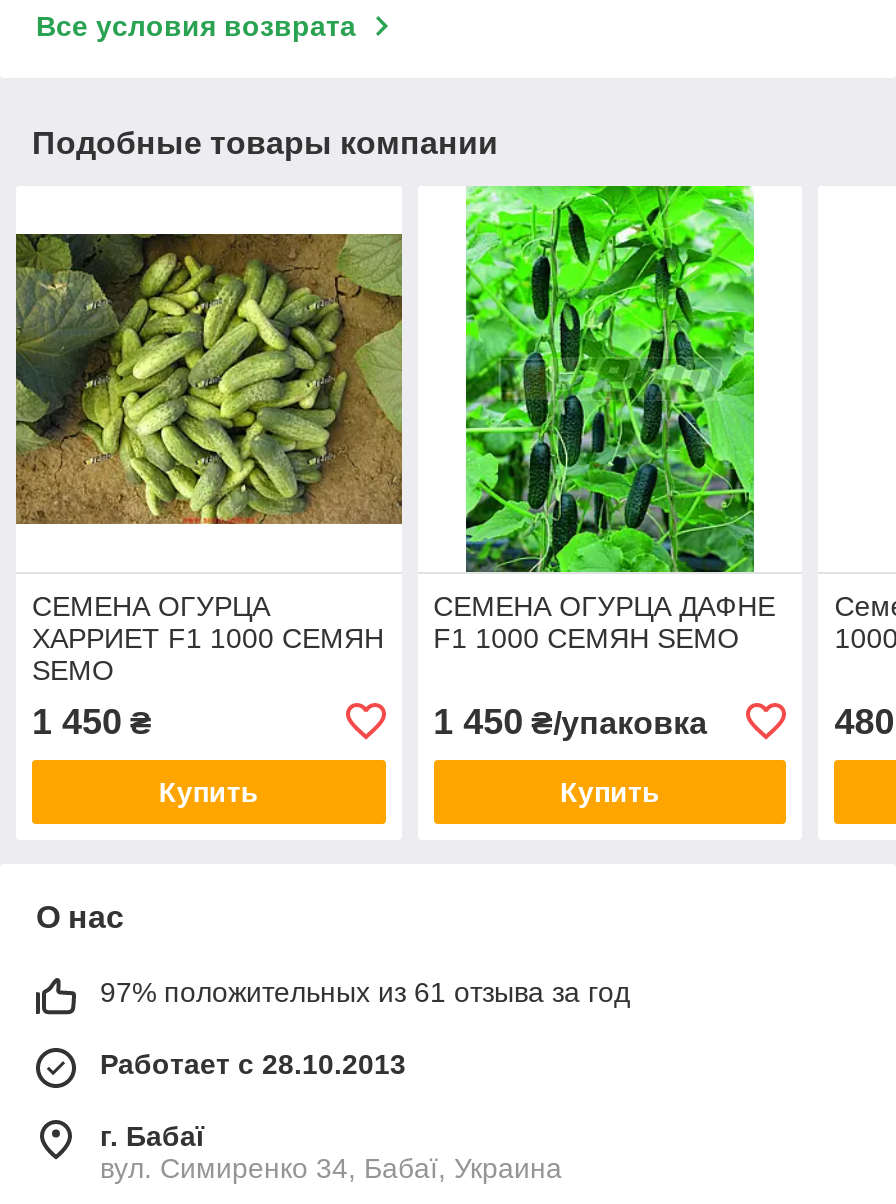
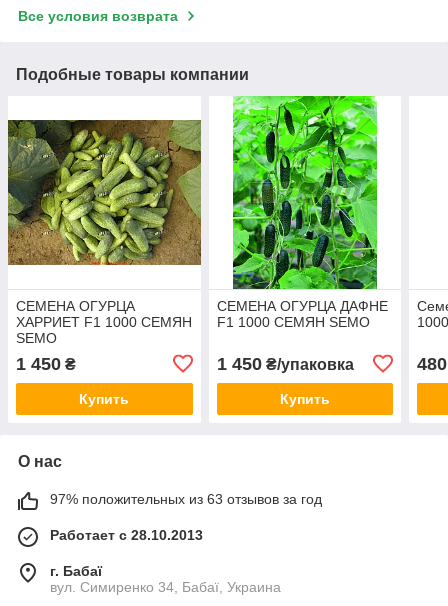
- 97% положительных из 61 отзыва за год
+ 97% положительных из 63 отзывов за год
